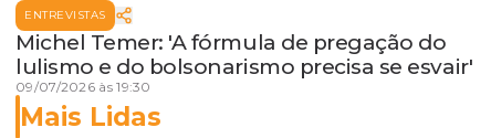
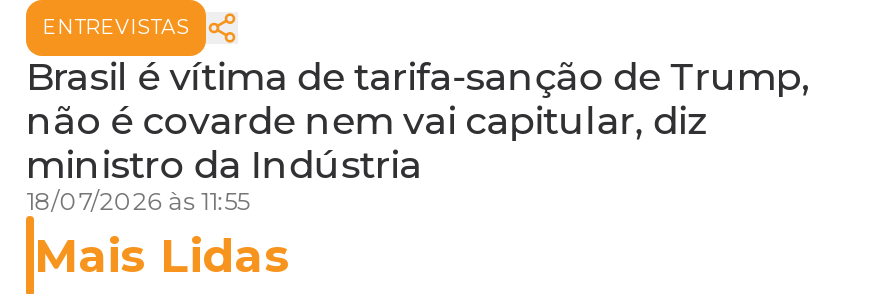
- Michel Temer: 'A fórmula de pregação do
- lulismo e do bolsonarismo precisa se esvair'
- 09/07/2026 às 19:30
+ Brasil é vítima de tarifa-sanção de Trump,
+ não é covarde nem vai capitular, diz
+ ministro da Indústria
+ 18/07/2026 às 11:55
